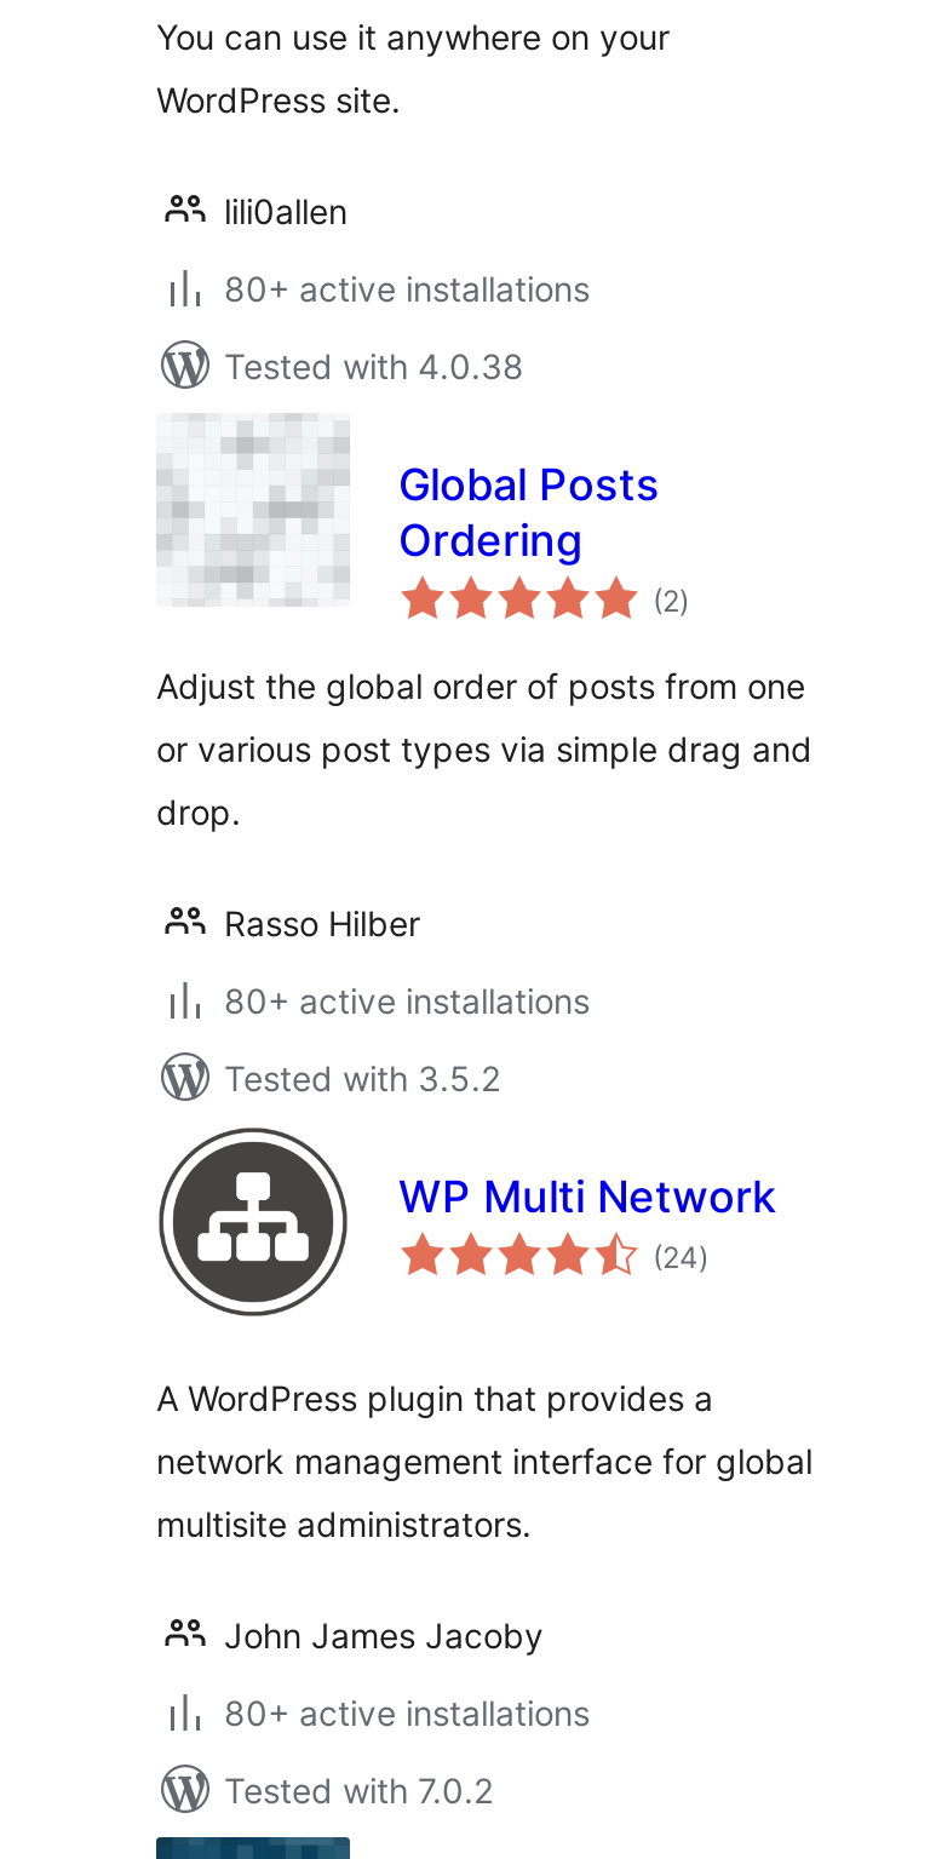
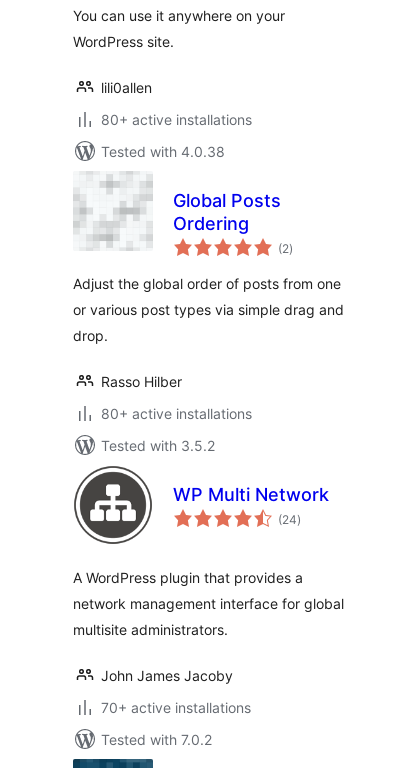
- 80+ active installations
+ 70+ active installations
